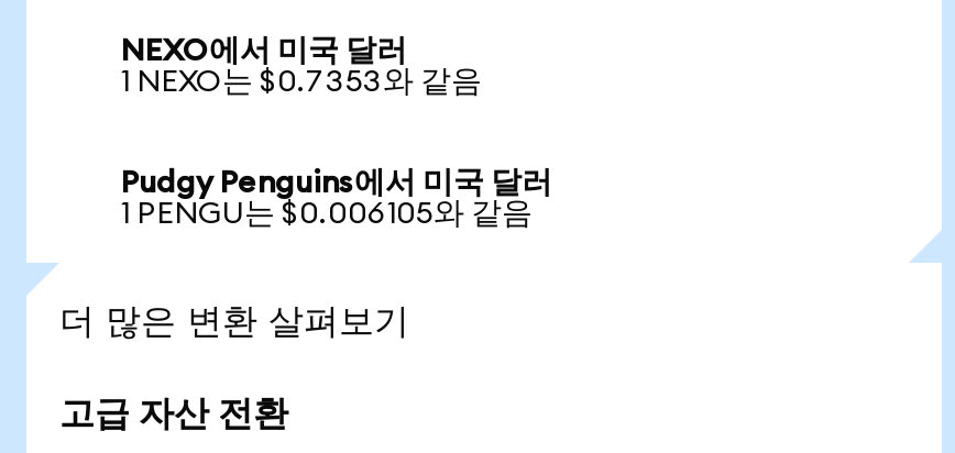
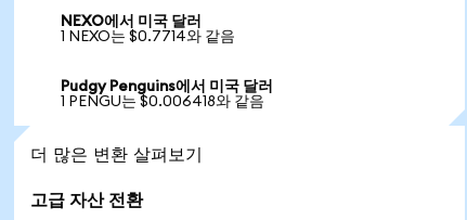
- 1 NEXO는 $0.7353와 같음
+ 1 NEXO는 $0.7714와 같음

- 1 PENGU는 $0.006105와 같음
+ 1 PENGU는 $0.006418와 같음
